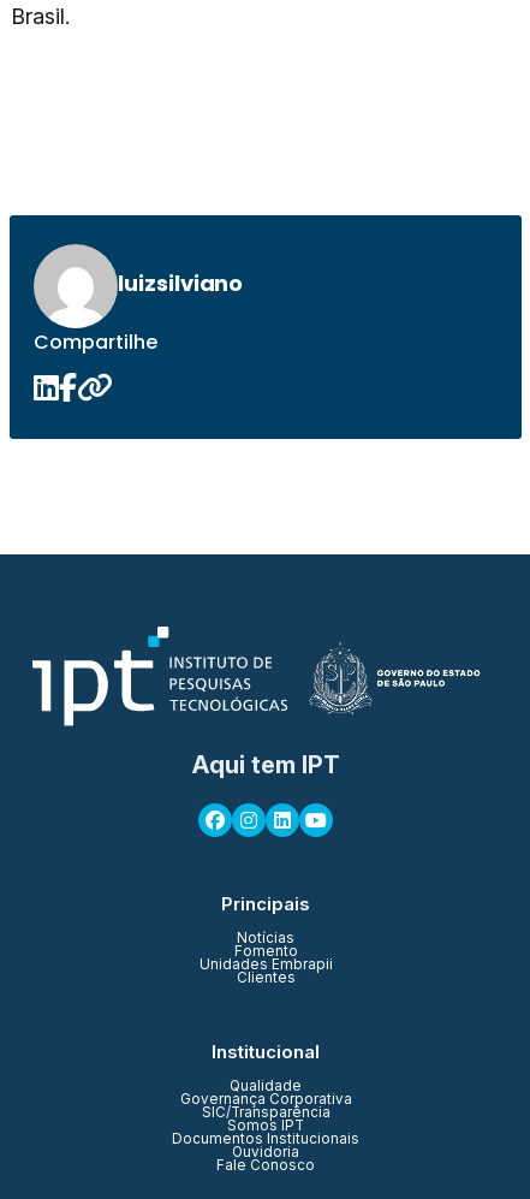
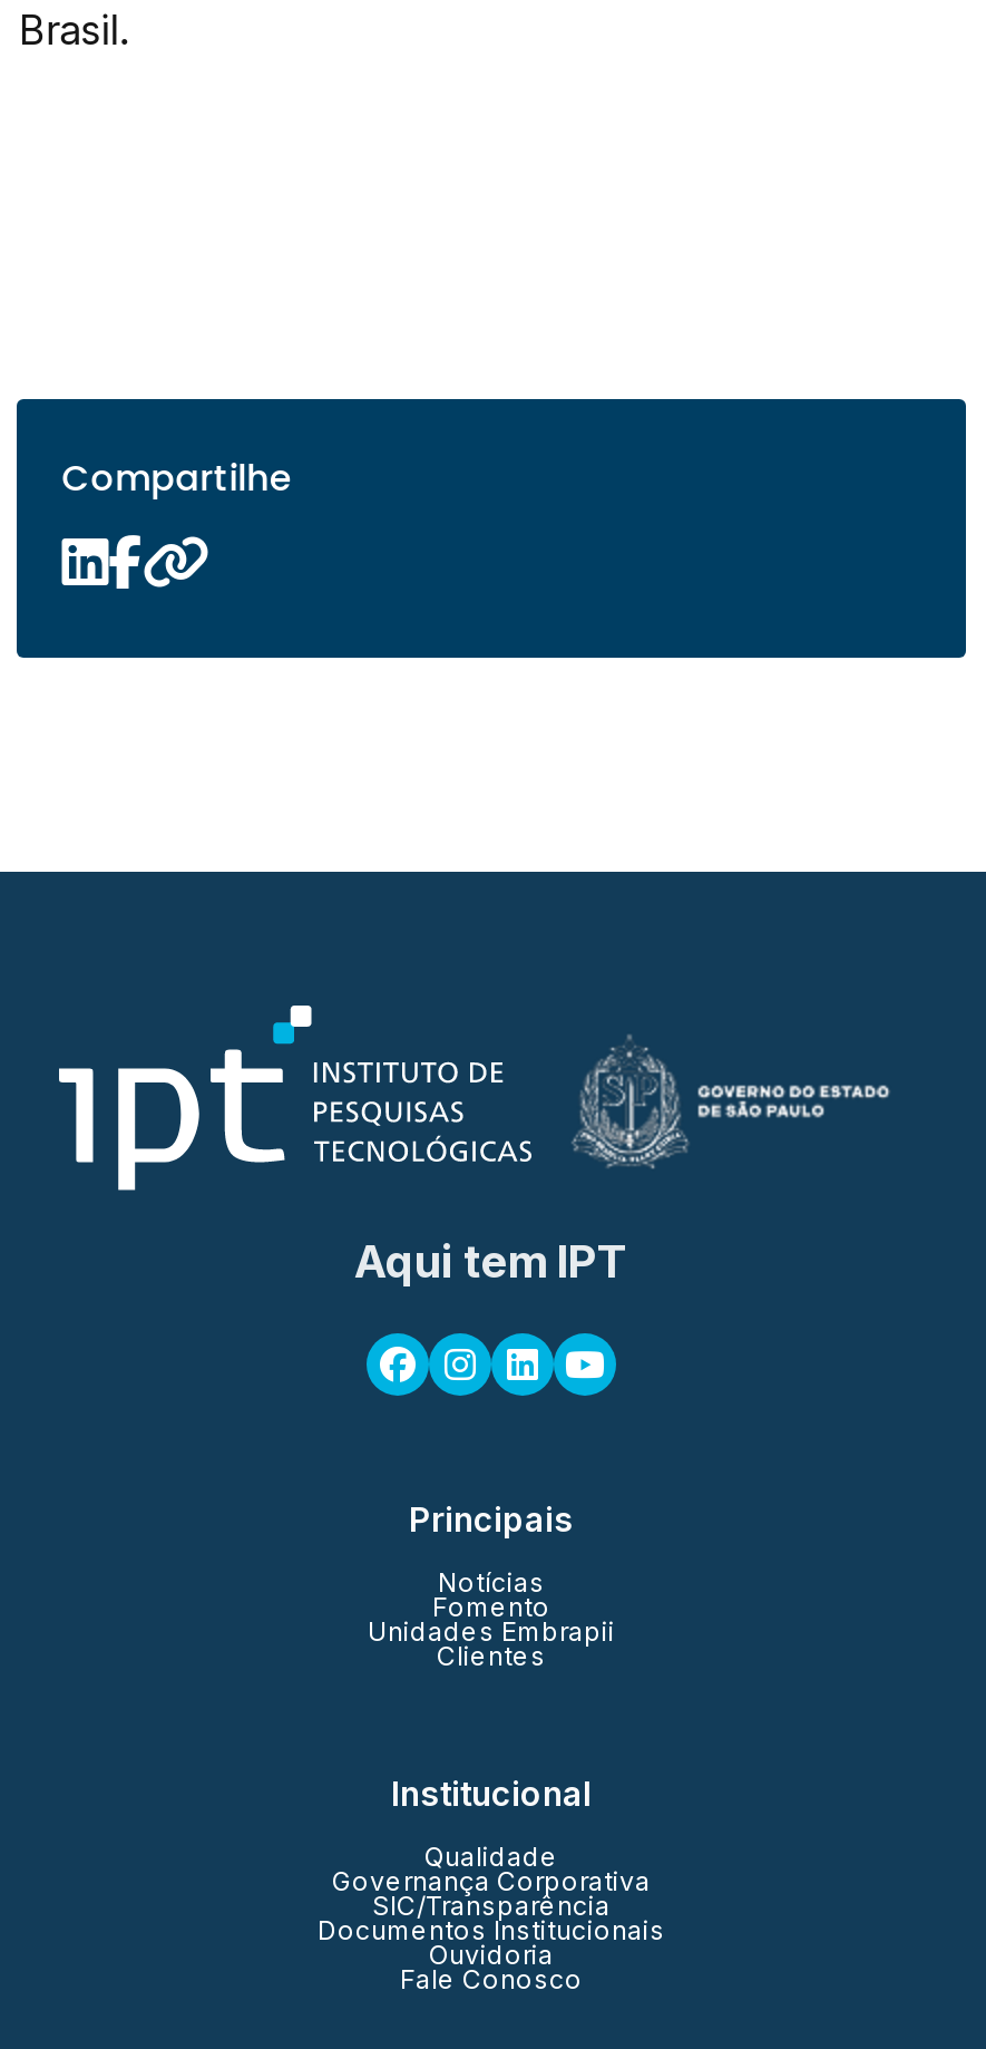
- [image]
- luizsilviano

- Somos IPT
